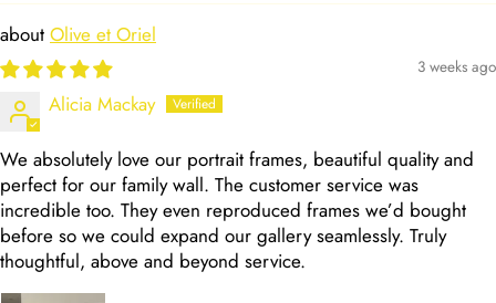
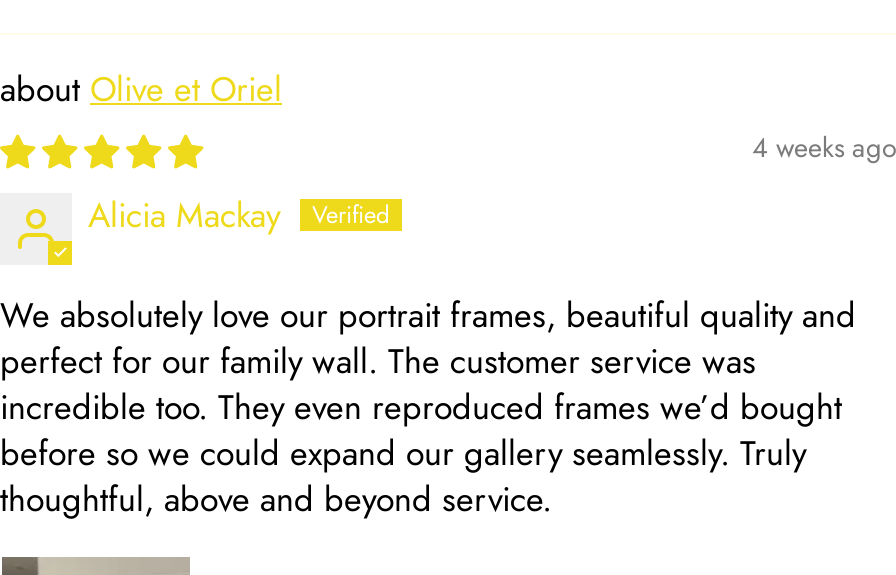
- 3 weeks ago
+ 4 weeks ago
